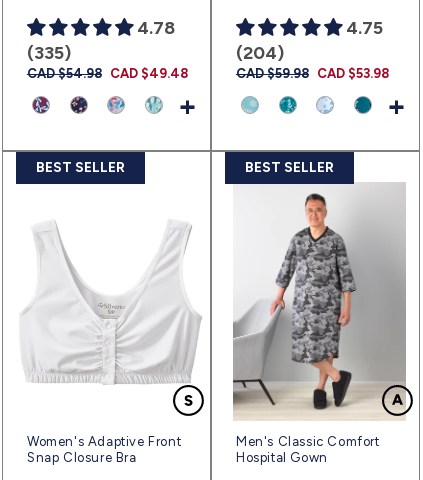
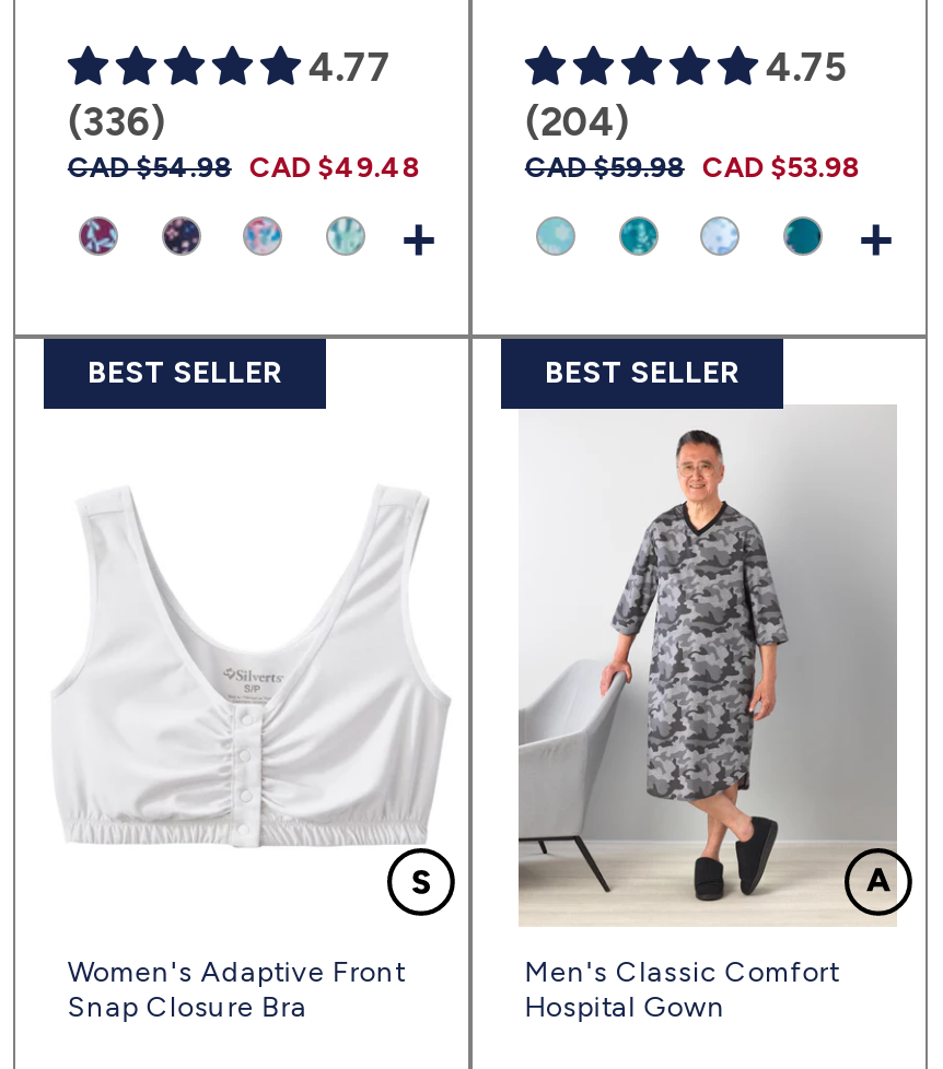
- 4.78
+ 4.77

- (335)
+ (336)
